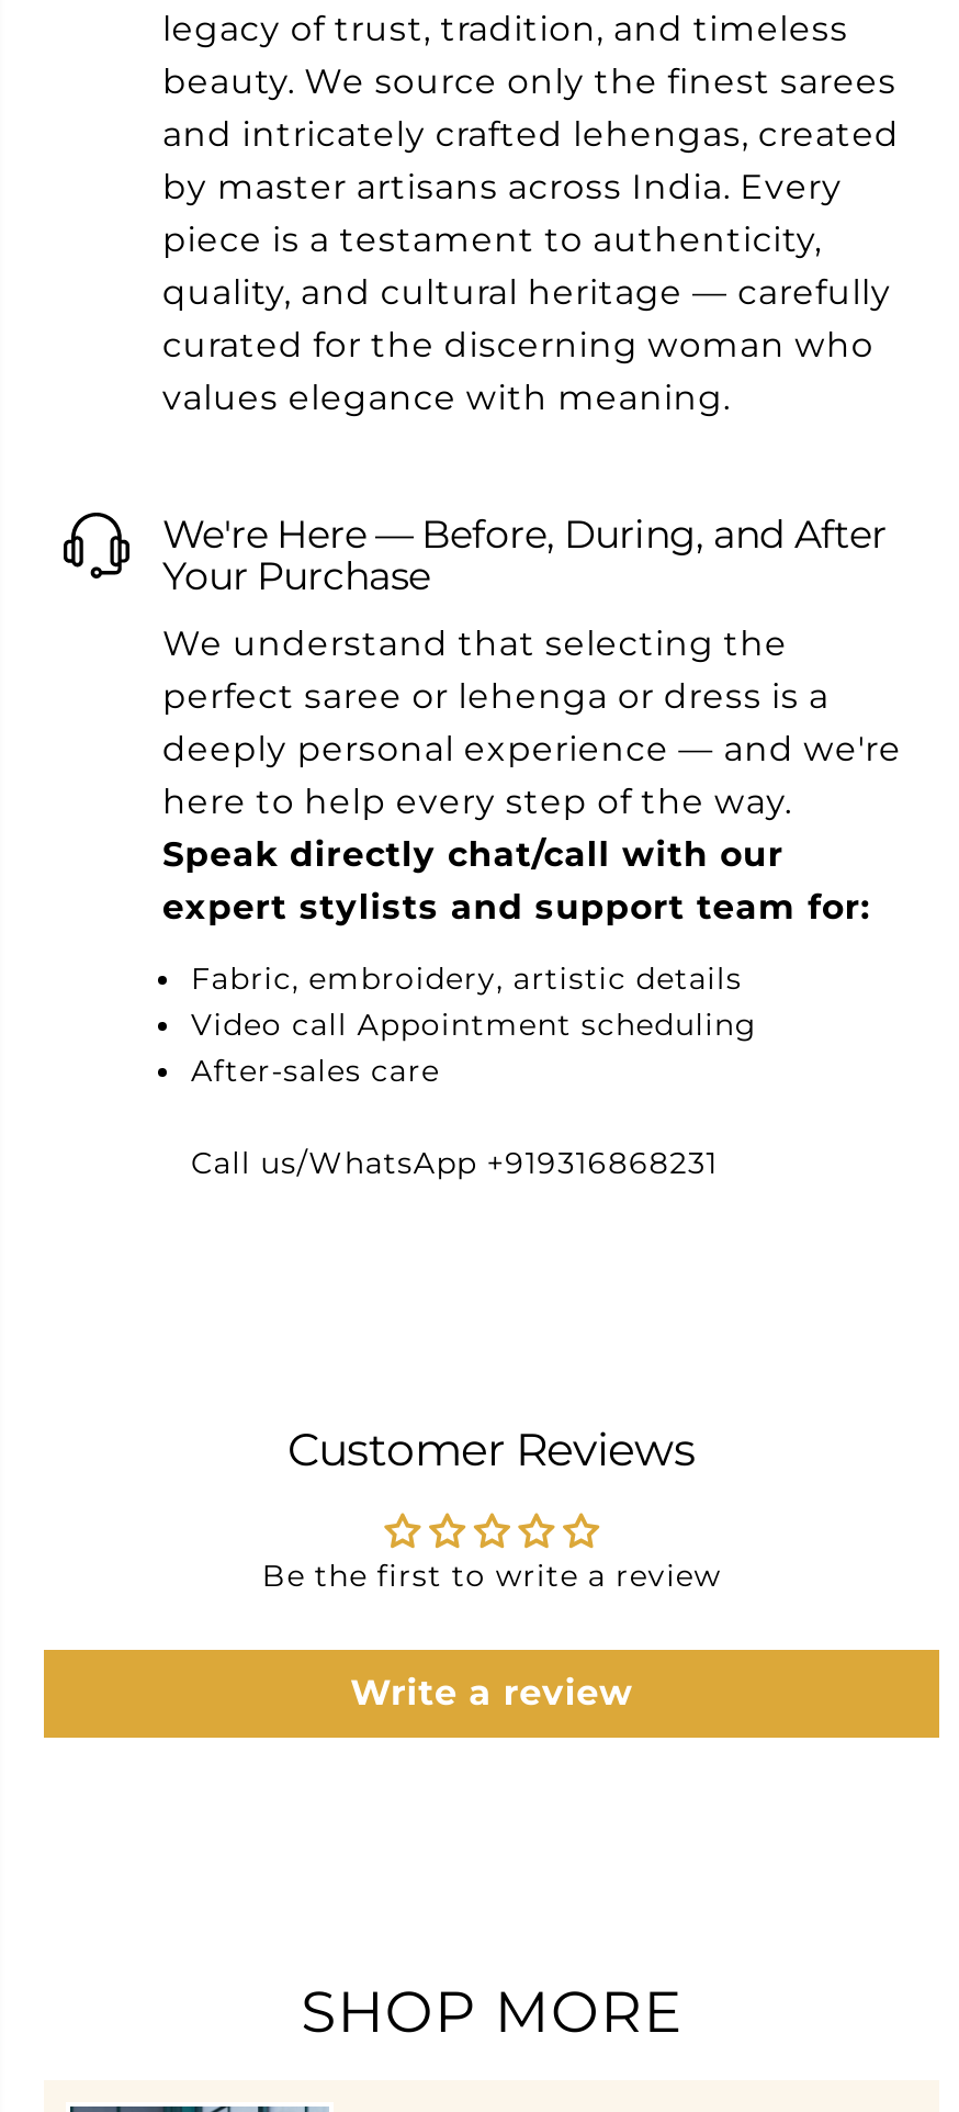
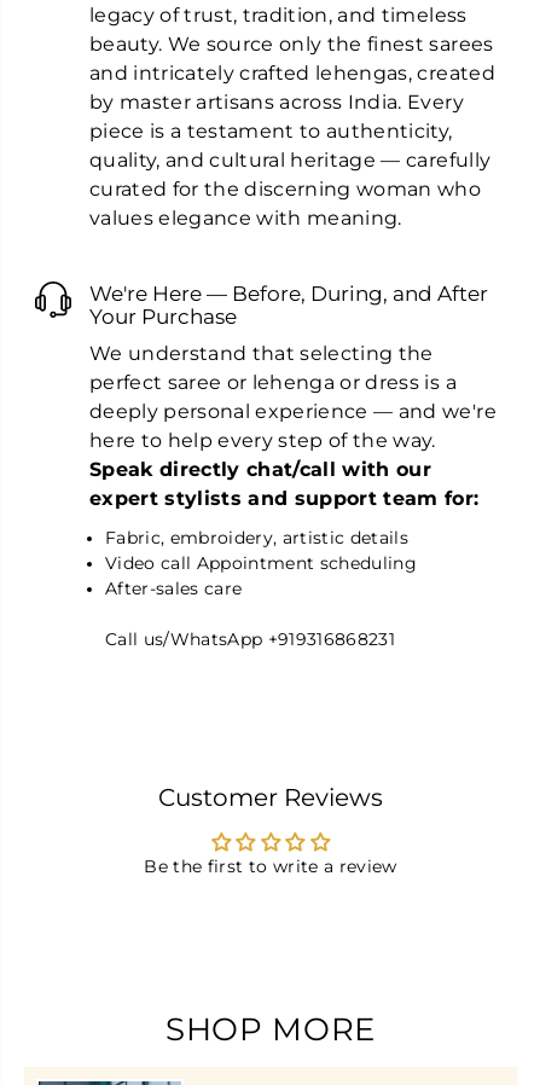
- Write a review
